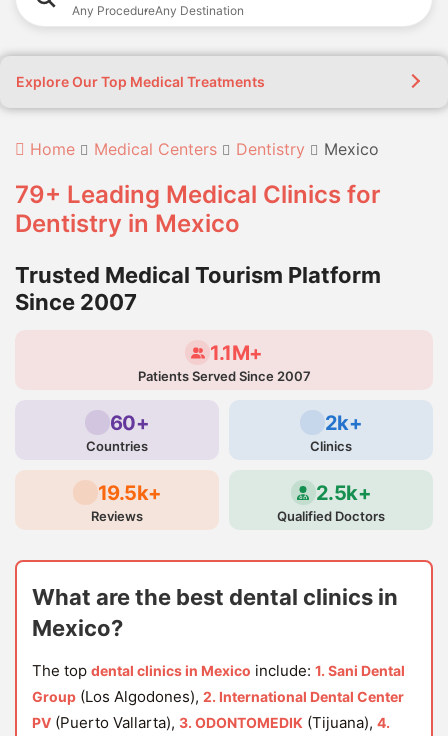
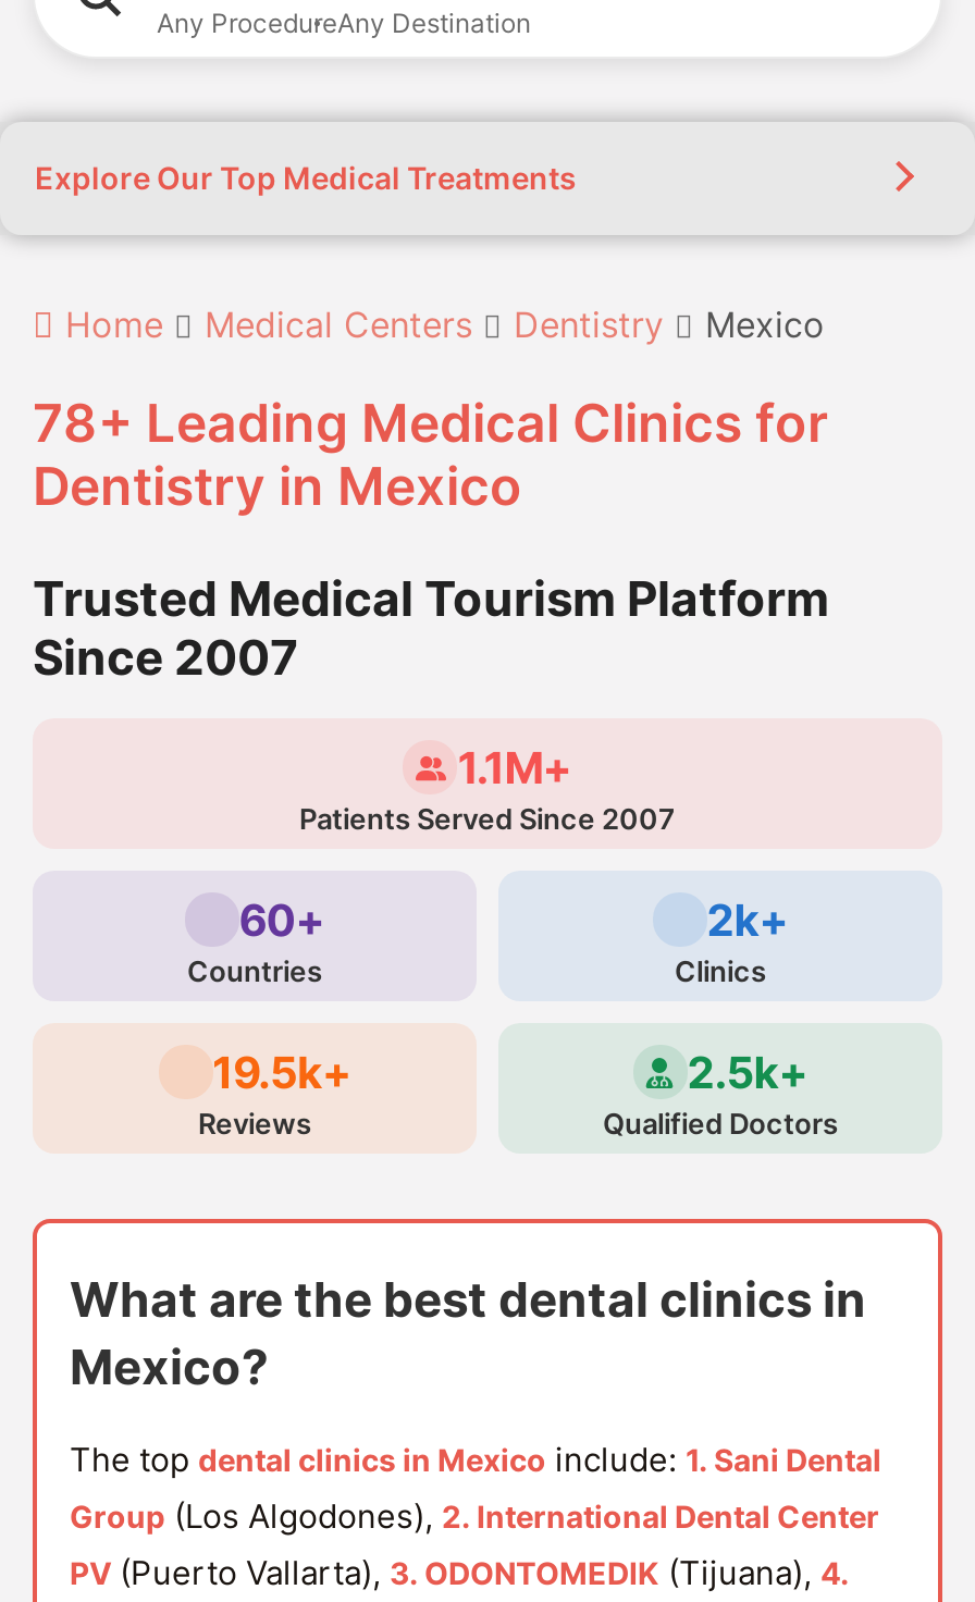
- 79+ Leading Medical Clinics for
+ 78+ Leading Medical Clinics for
